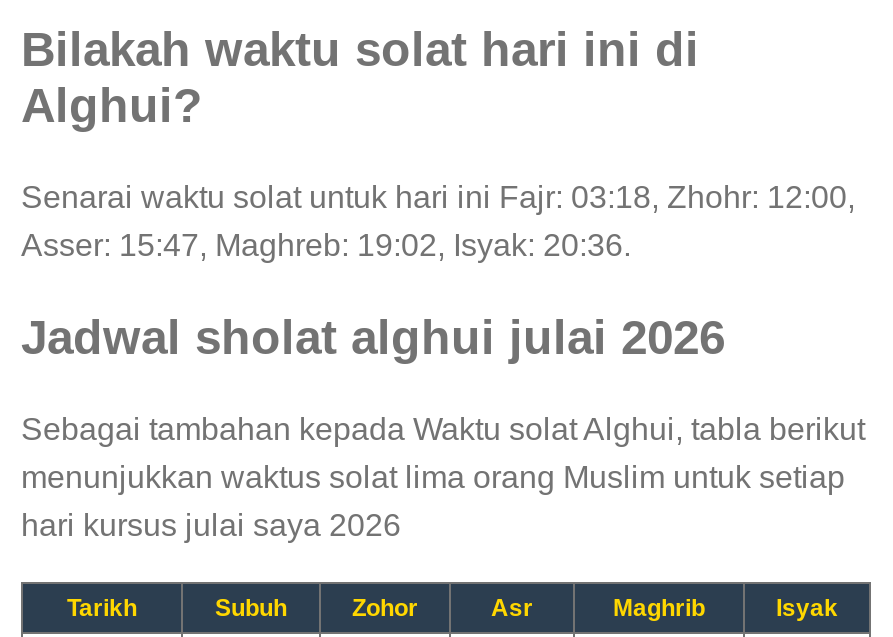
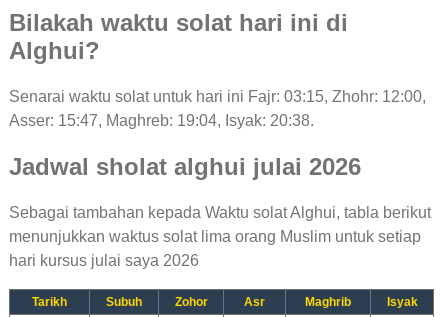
- Senarai waktu solat untuk hari ini Fajr: 03:18, Zhohr: 12:00,
+ Senarai waktu solat untuk hari ini Fajr: 03:15, Zhohr: 12:00,

- Asser: 15:47, Maghreb: 19:02, Isyak: 20:36.
+ Asser: 15:47, Maghreb: 19:04, Isyak: 20:38.
